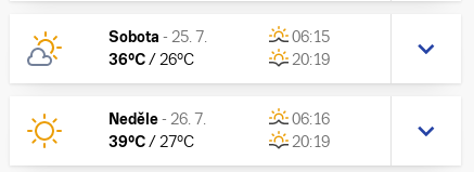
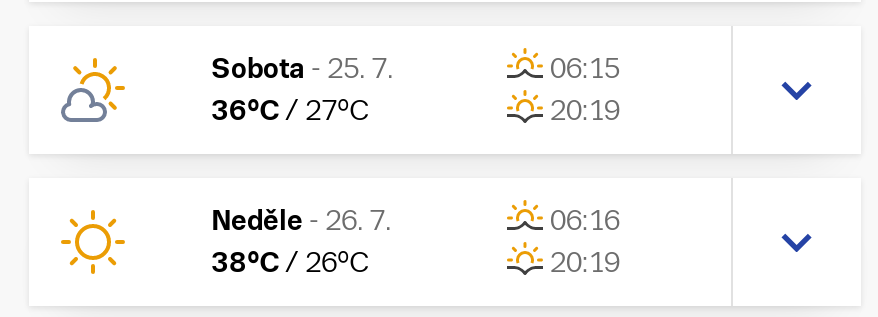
- 36°C / 26°C
+ 36°C / 27°C

- 39°C / 27°C
+ 38°C / 26°C
